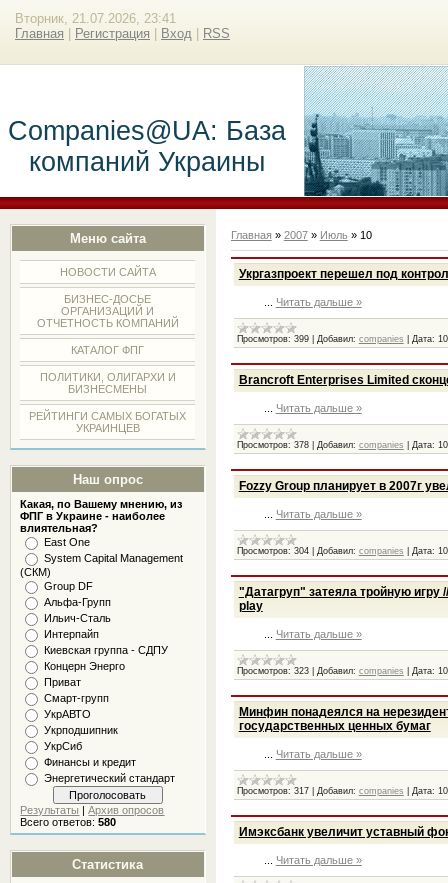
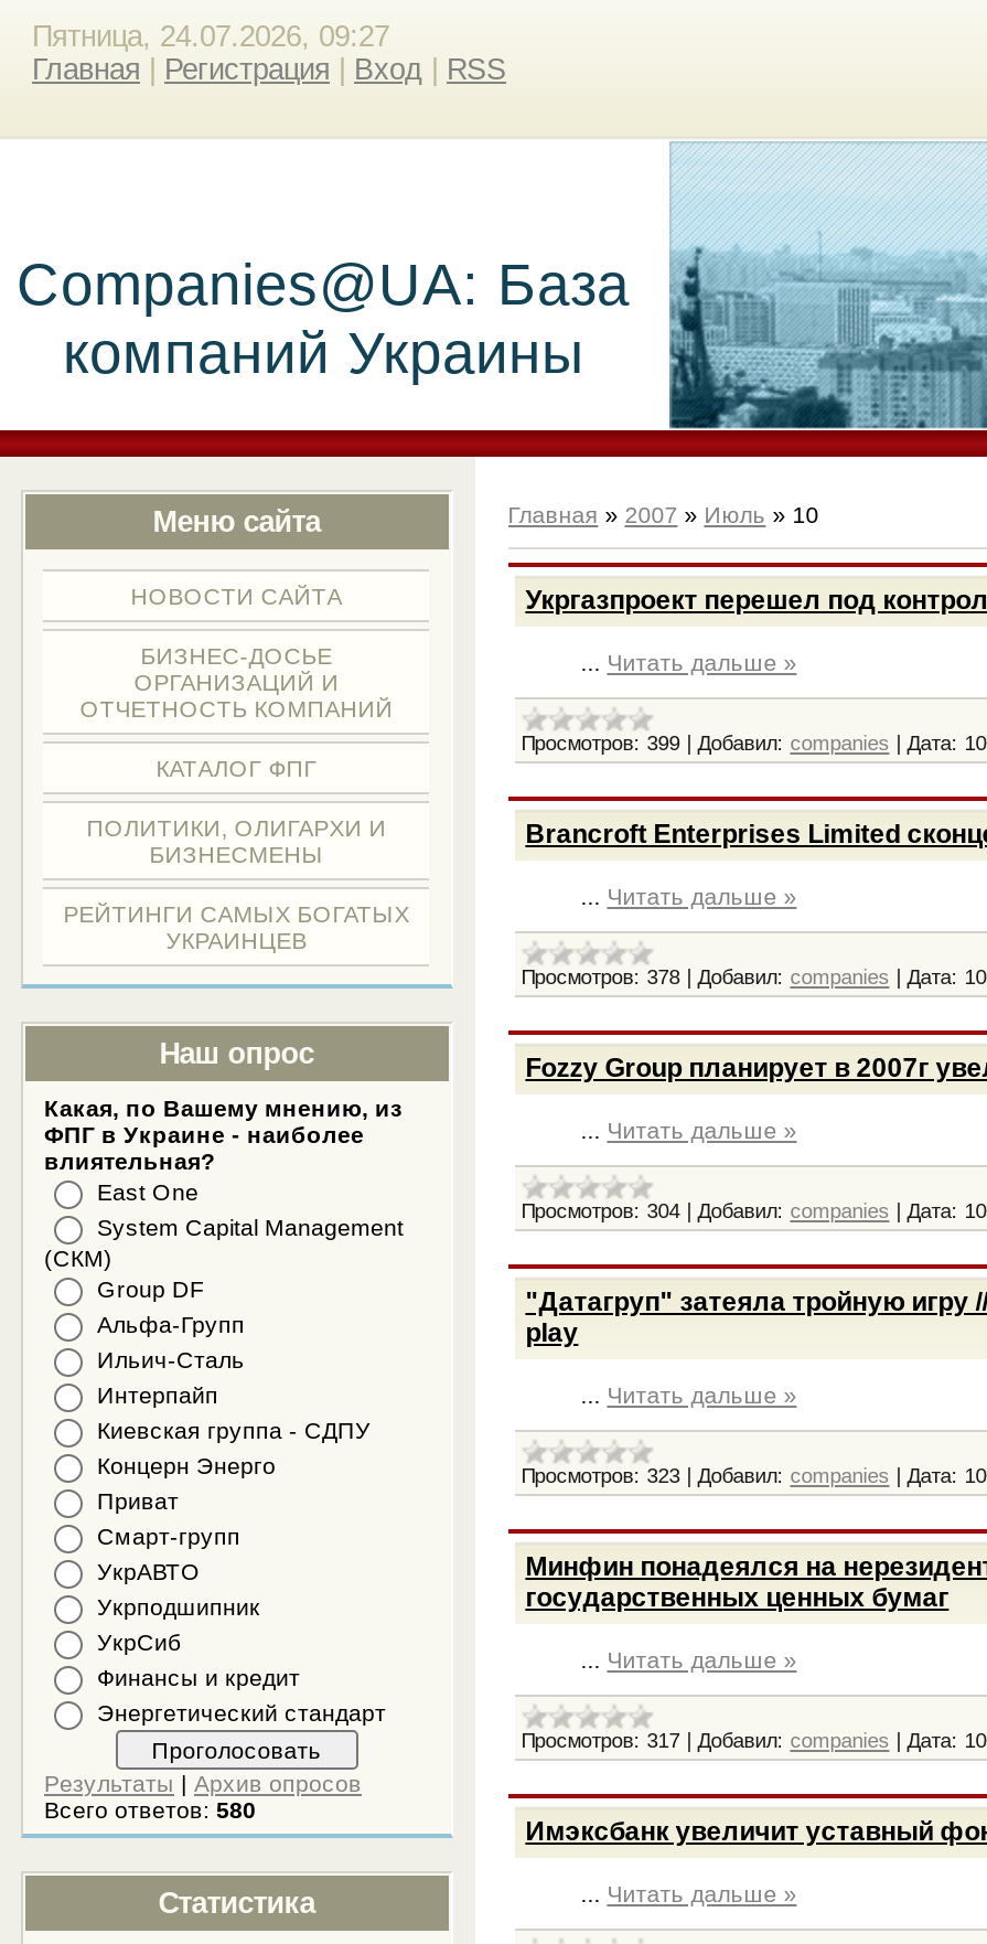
- Вторник, 21.07.2026, 23:41
+ Пятница, 24.07.2026, 09:27
